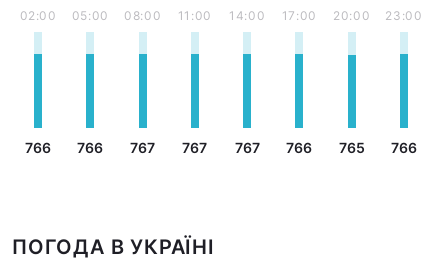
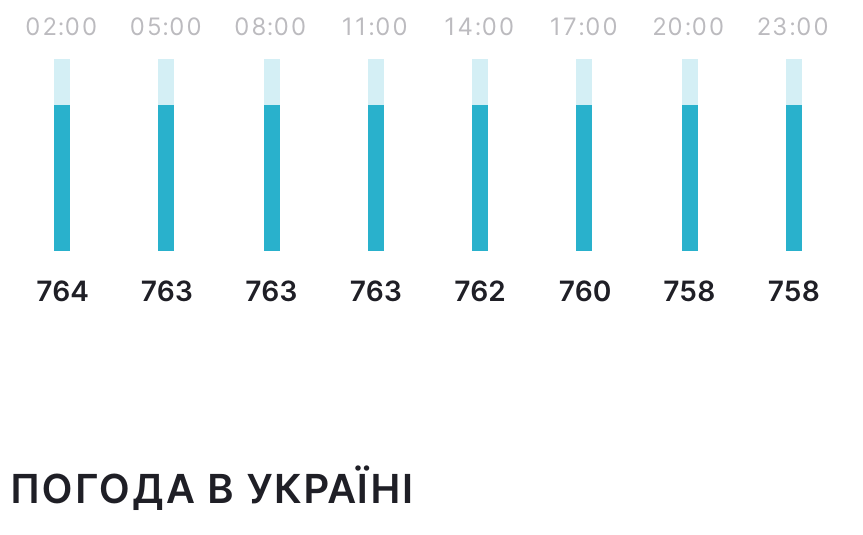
- 766
+ 764

- 766
+ 763

- 767
+ 763

- 767
+ 763

- 767
+ 762

- 766
+ 760

- 765
+ 758

- 766
+ 758
